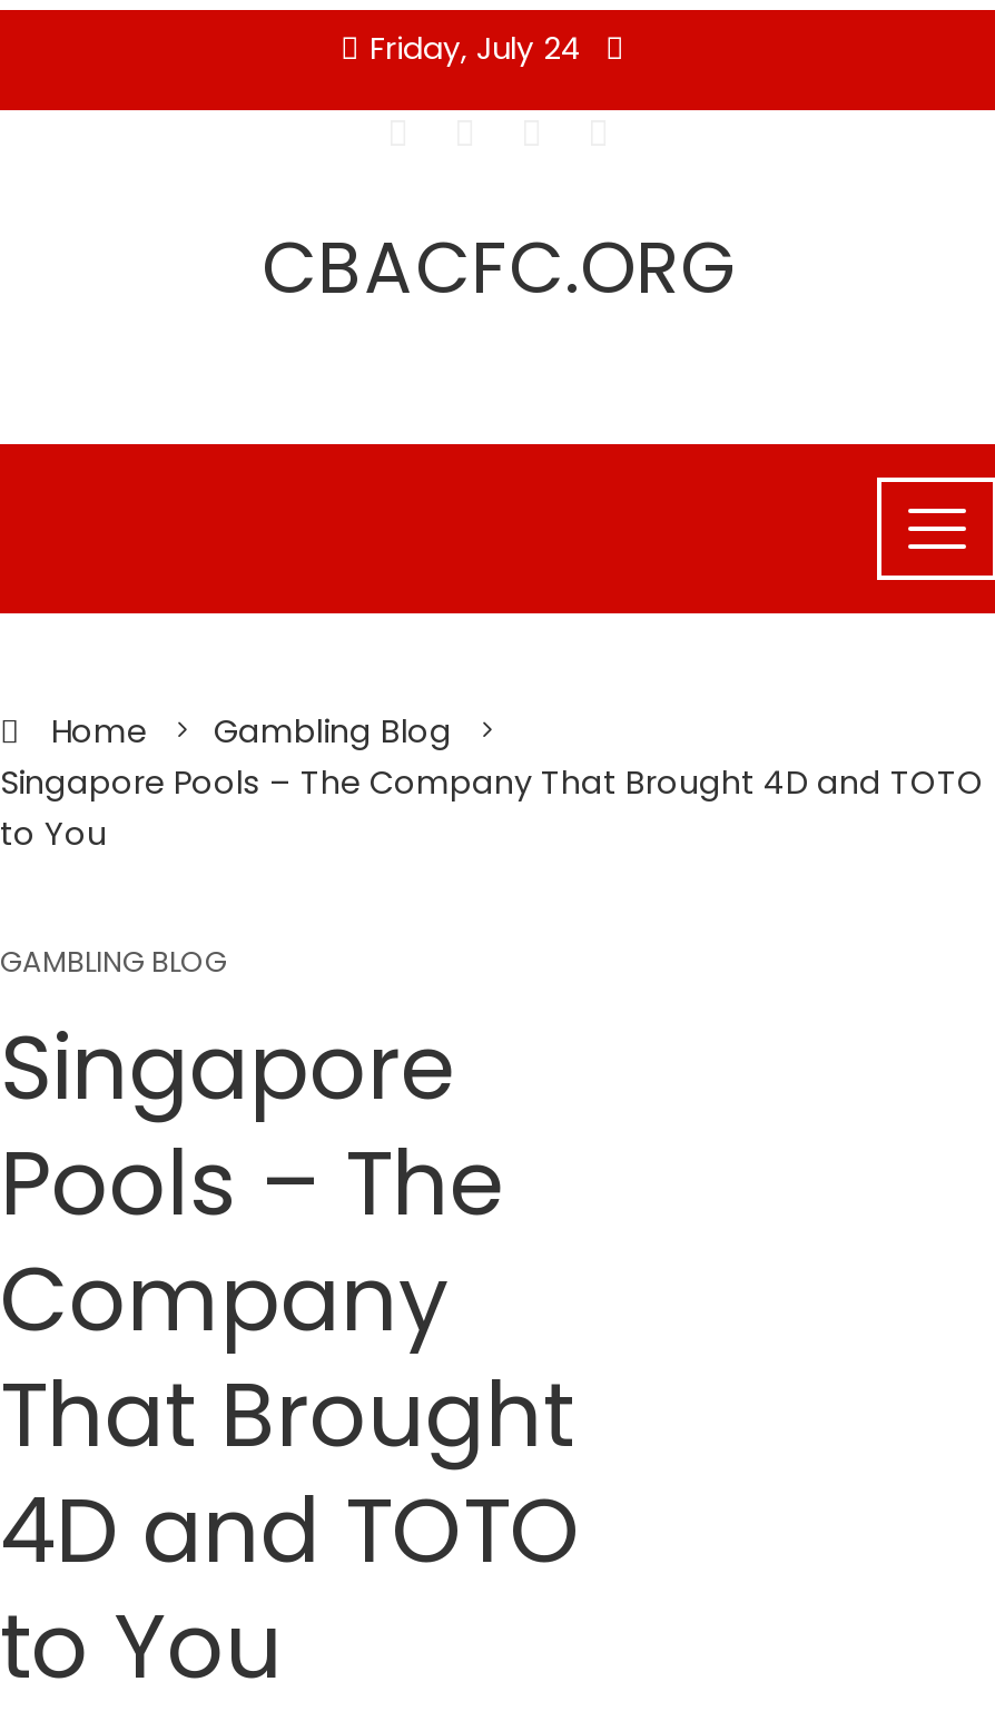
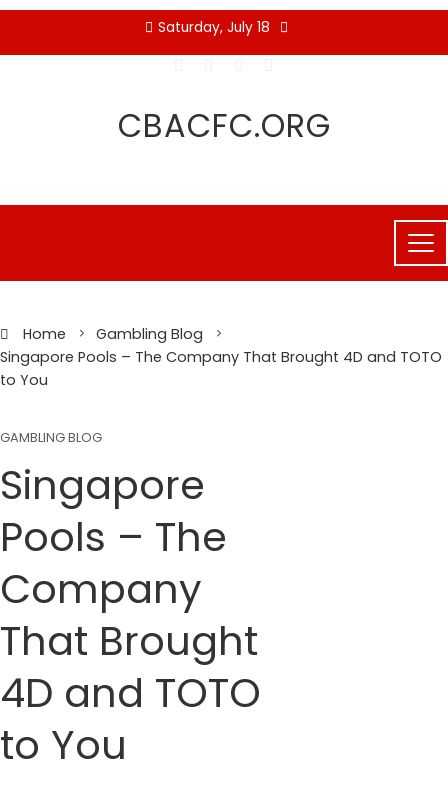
- Friday, July 24
+ Saturday, July 18
